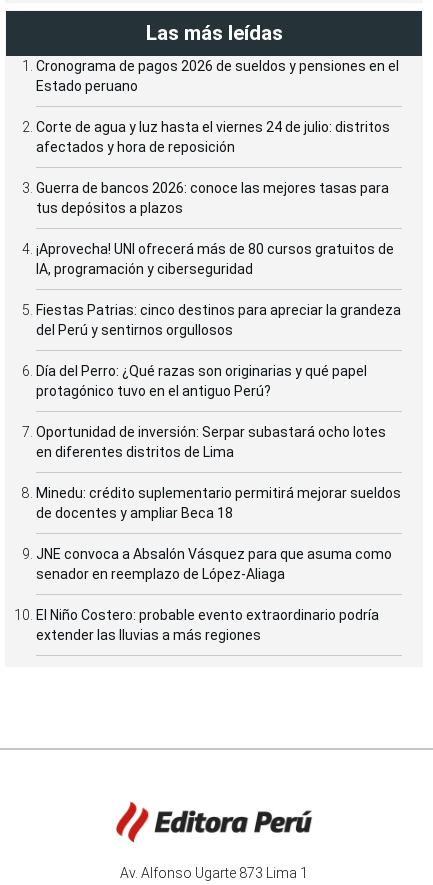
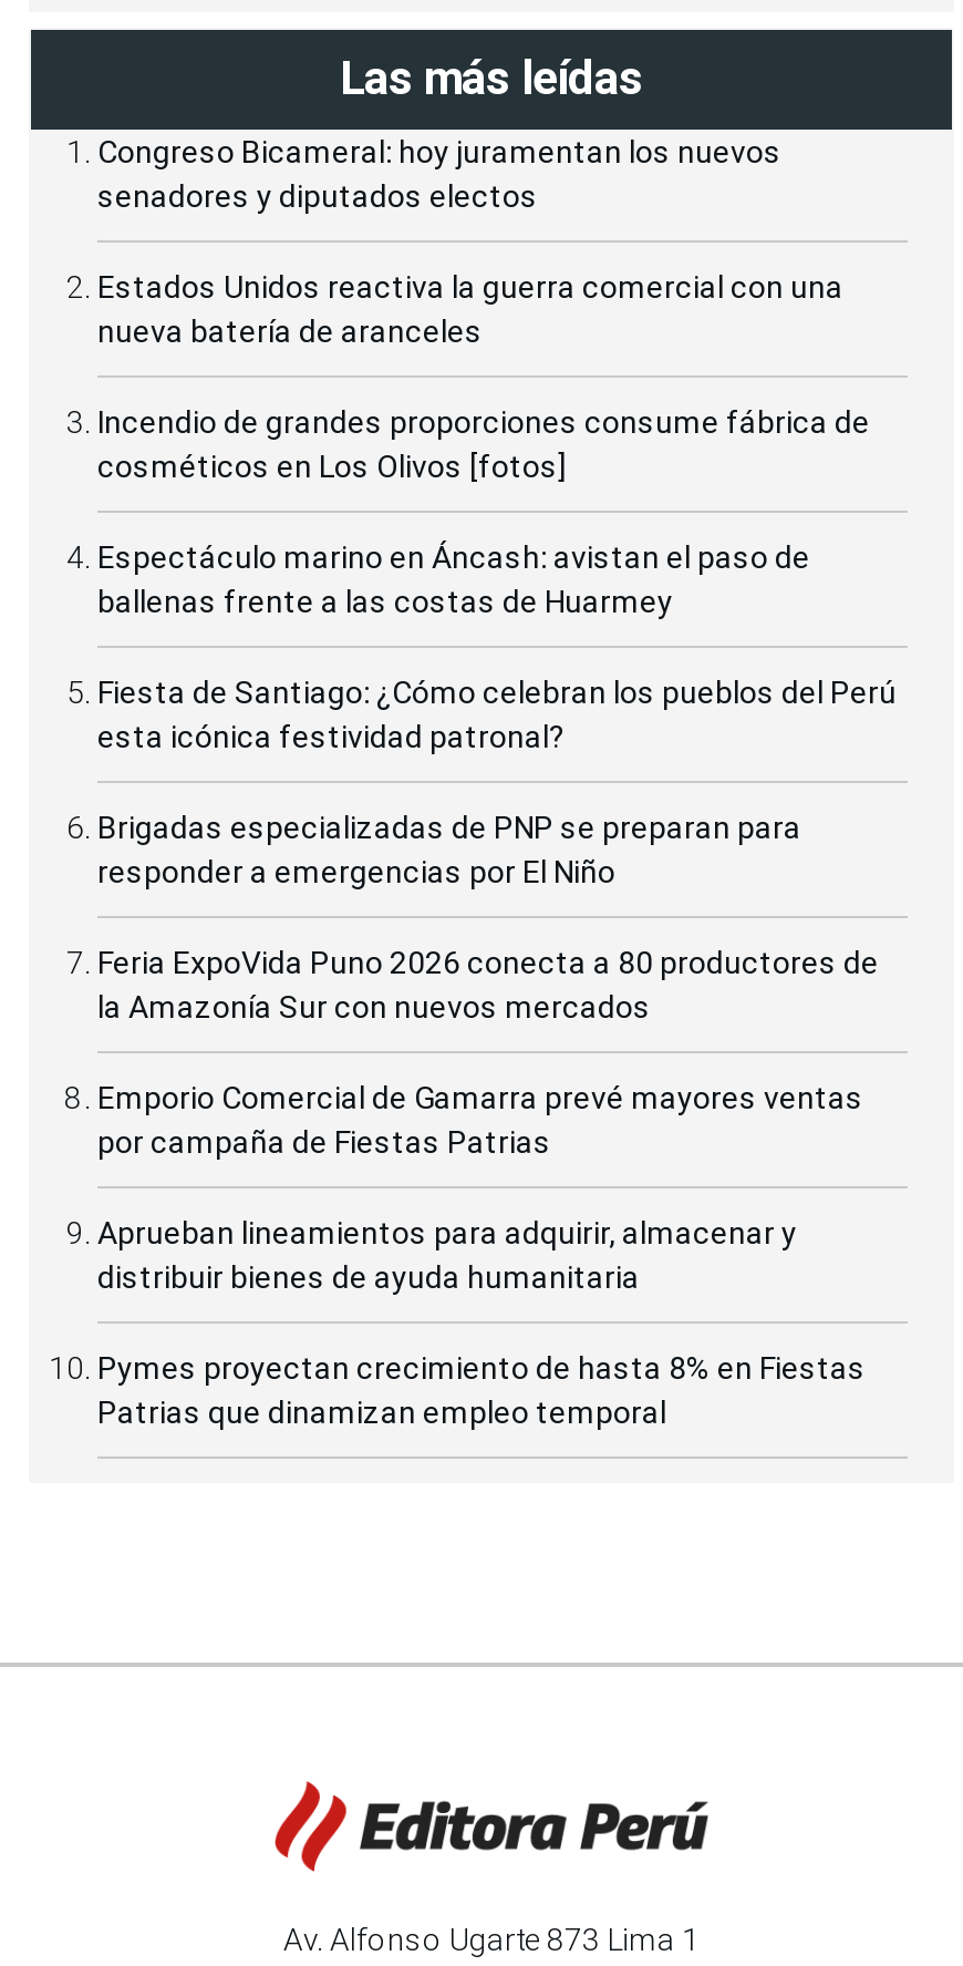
- Cronograma de pagos 2026 de sueldos y pensiones en el
- Estado peruano
+ Congreso Bicameral: hoy juramentan los nuevos
+ senadores y diputados electos

- Corte de agua y luz hasta el viernes 24 de julio: distritos
- afectados y hora de reposición
+ Estados Unidos reactiva la guerra comercial con una
+ nueva batería de aranceles

- Guerra de bancos 2026: conoce las mejores tasas para
- tus depósitos a plazos
+ Incendio de grandes proporciones consume fábrica de
+ cosméticos en Los Olivos [fotos]

- ¡Aprovecha! UNI ofrecerá más de 80 cursos gratuitos de
- IA, programación y ciberseguridad
+ Espectáculo marino en Áncash: avistan el paso de
+ ballenas frente a las costas de Huarmey

- Fiestas Patrias: cinco destinos para apreciar la grandeza
- del Perú y sentirnos orgullosos
+ Fiesta de Santiago: ¿Cómo celebran los pueblos del Perú
+ esta icónica festividad patronal?

- Día del Perro: ¿Qué razas son originarias y qué papel
- protagónico tuvo en el antiguo Perú?
+ Brigadas especializadas de PNP se preparan para
+ responder a emergencias por El Niño

- Oportunidad de inversión: Serpar subastará ocho lotes
- en diferentes distritos de Lima
+ Feria ExpoVida Puno 2026 conecta a 80 productores de
+ la Amazonía Sur con nuevos mercados

- Minedu: crédito suplementario permitirá mejorar sueldos
- de docentes y ampliar Beca 18
+ Emporio Comercial de Gamarra prevé mayores ventas
+ por campaña de Fiestas Patrias

- JNE convoca a Absalón Vásquez para que asuma como
- senador en reemplazo de López-Aliaga
+ Aprueban lineamientos para adquirir, almacenar y
+ distribuir bienes de ayuda humanitaria

- El Niño Costero: probable evento extraordinario podría
- extender las lluvias a más regiones
+ Pymes proyectan crecimiento de hasta 8% en Fiestas
+ Patrias que dinamizan empleo temporal
